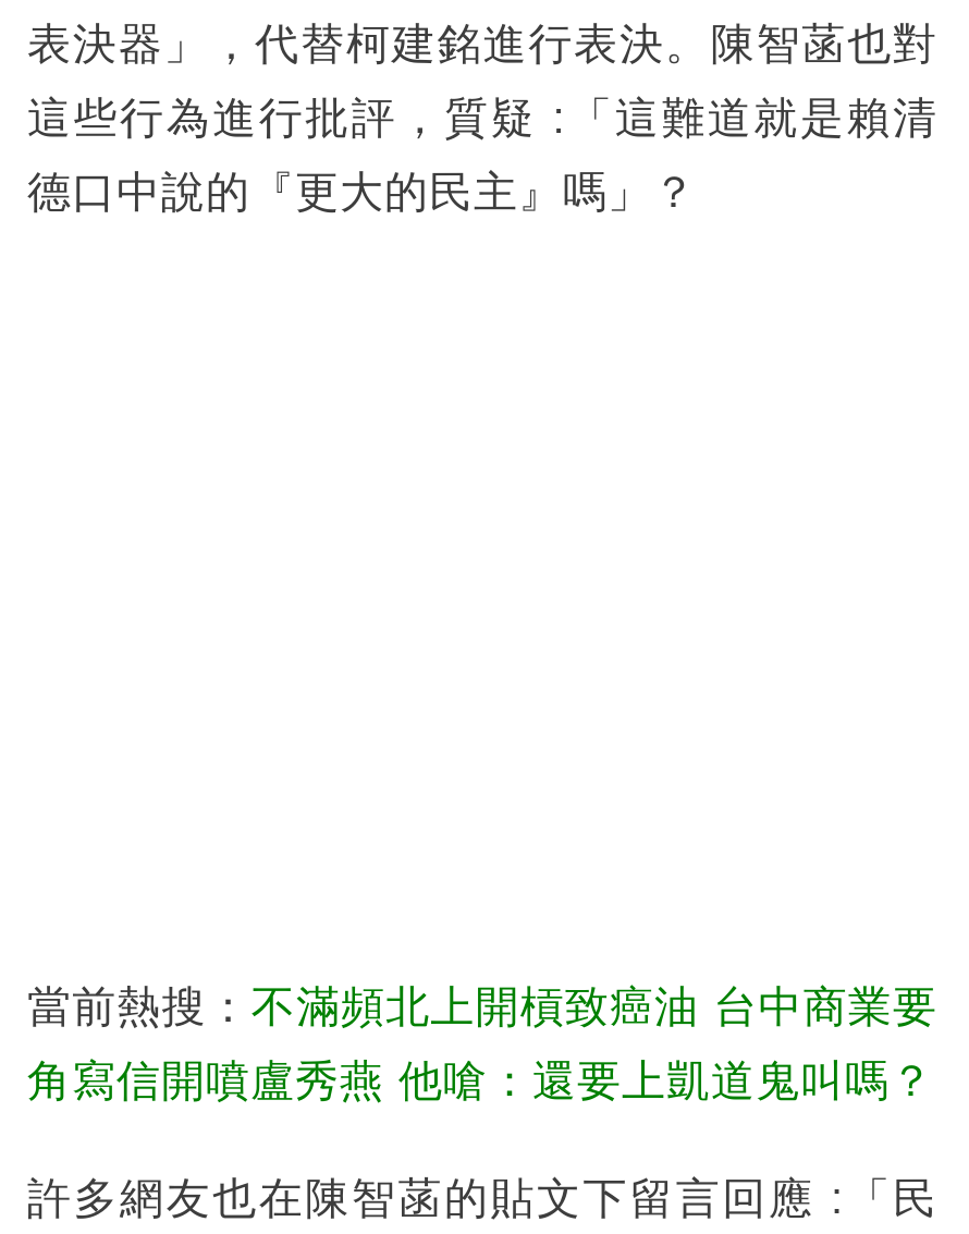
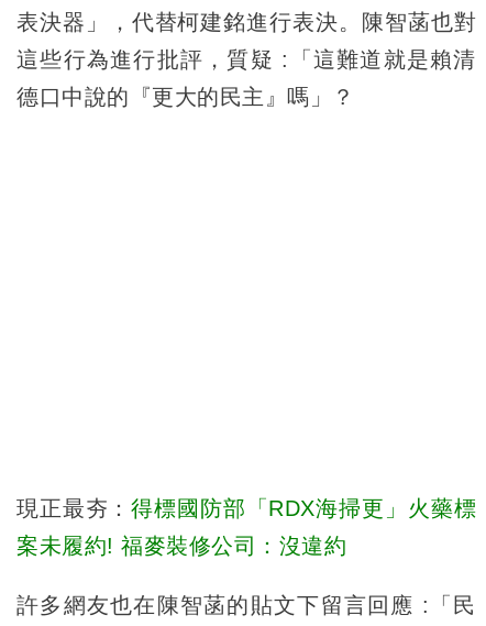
- 當前熱搜：不滿頻北上開槓致癌油 台中商業要
+ 現正最夯：得標國防部「RDX海掃更」火藥標

- 角寫信開噴盧秀燕 他嗆：還要上凱道鬼叫嗎？
+ 案未履約! 福麥裝修公司：沒違約
